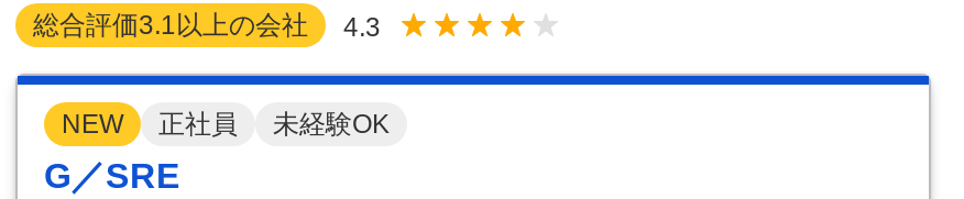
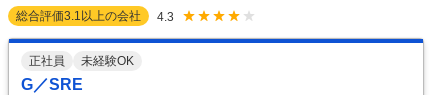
- NEW
